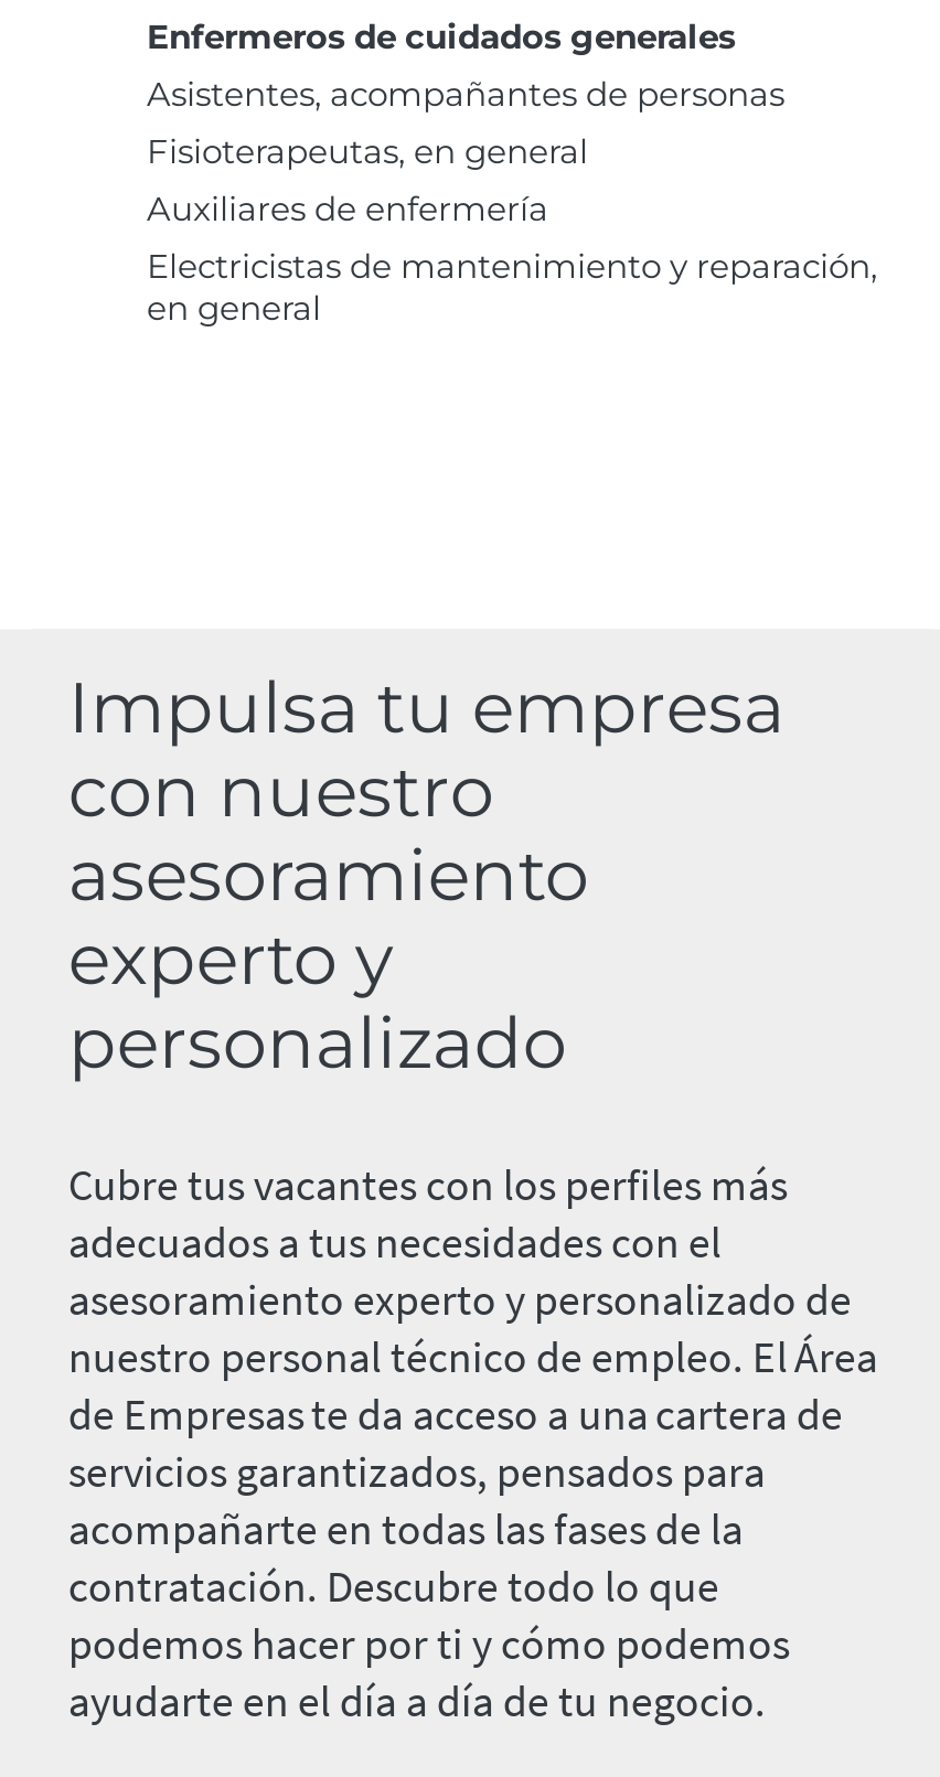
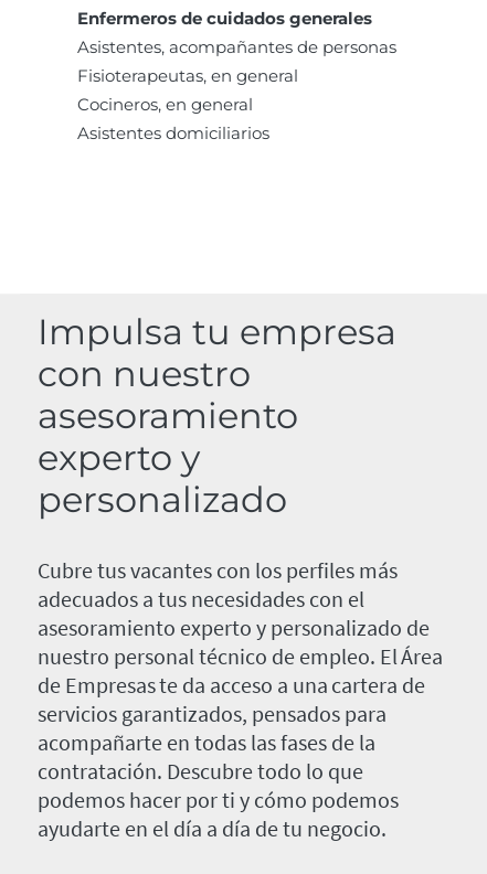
- Auxiliares de enfermería
- Electricistas de mantenimiento y reparación,
- en general
+ Cocineros, en general
+ Asistentes domiciliarios
